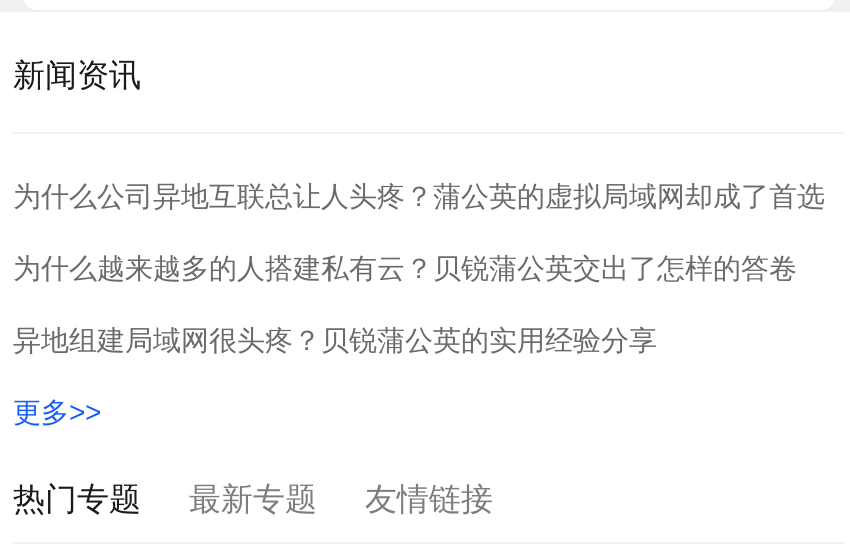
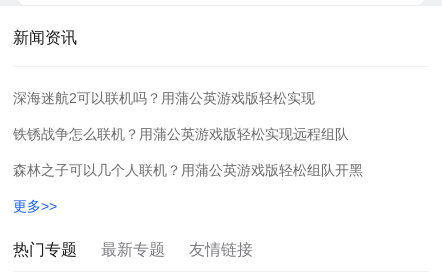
- 为什么公司异地互联总让人头疼？蒲公英的虚拟局域网却成了首选
+ 深海迷航2可以联机吗？用蒲公英游戏版轻松实现

- 为什么越来越多的人搭建私有云？贝锐蒲公英交出了怎样的答卷
+ 铁锈战争怎么联机？用蒲公英游戏版轻松实现远程组队

- 异地组建局域网很头疼？贝锐蒲公英的实用经验分享
+ 森林之子可以几个人联机？用蒲公英游戏版轻松组队开黑
